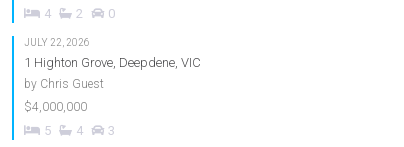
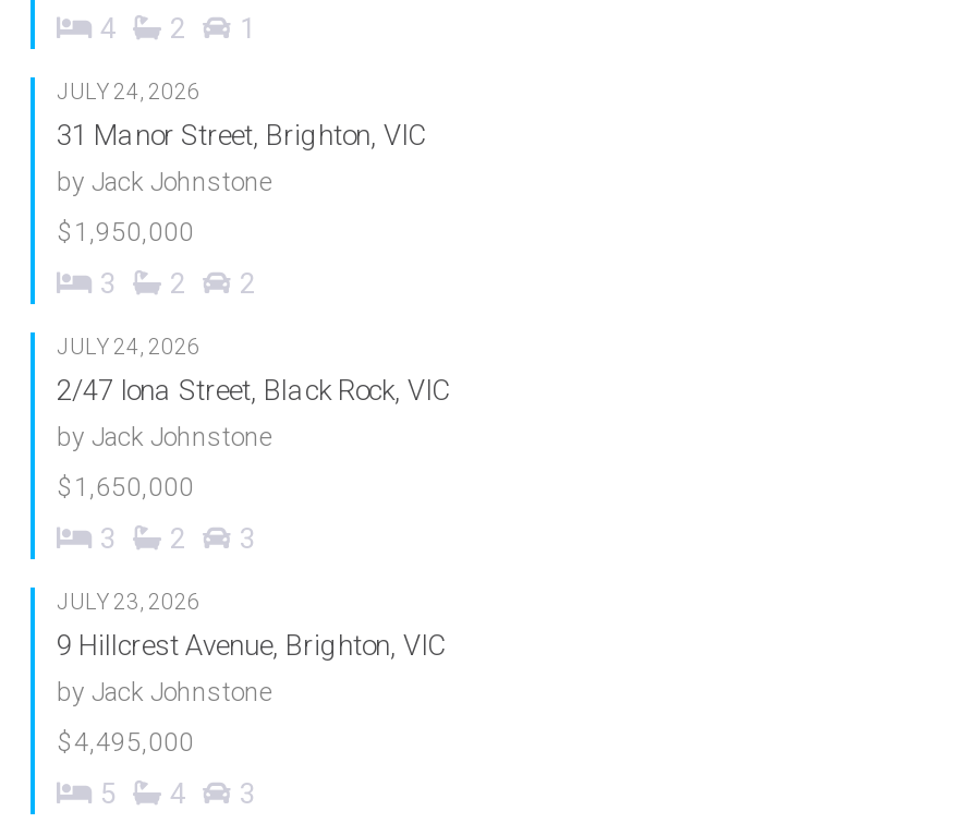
- 0
- JULY 22, 2026
- 1 Highton Grove, Deepdene, VIC
- by Chris Guest
- $4,000,000
+ 1
+ JULY 24, 2026
+ 31 Manor Street, Brighton, VIC
+ by Jack Johnstone
+ $1,950,000
+ 3
+ 2
+ 2
+ JULY 24, 2026
+ 2/47 Iona Street, Black Rock, VIC
+ by Jack Johnstone
+ $1,650,000
+ 3
+ 2
+ 3
+ JULY 23, 2026
+ 9 Hillcrest Avenue, Brighton, VIC
+ by Jack Johnstone
+ $4,495,000
